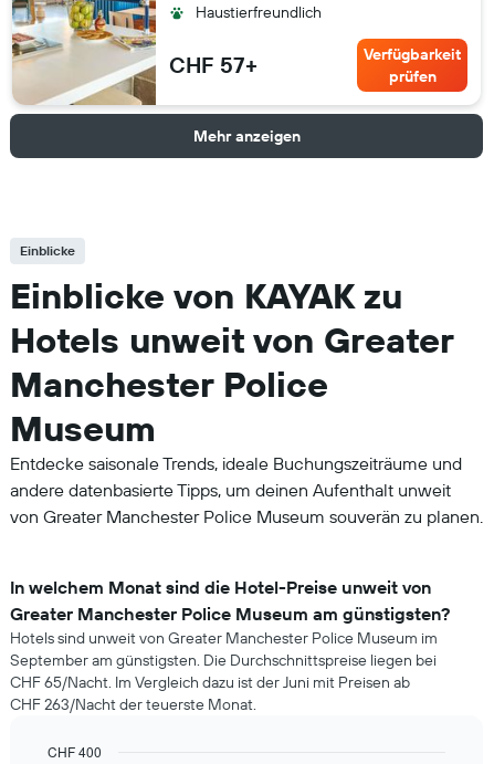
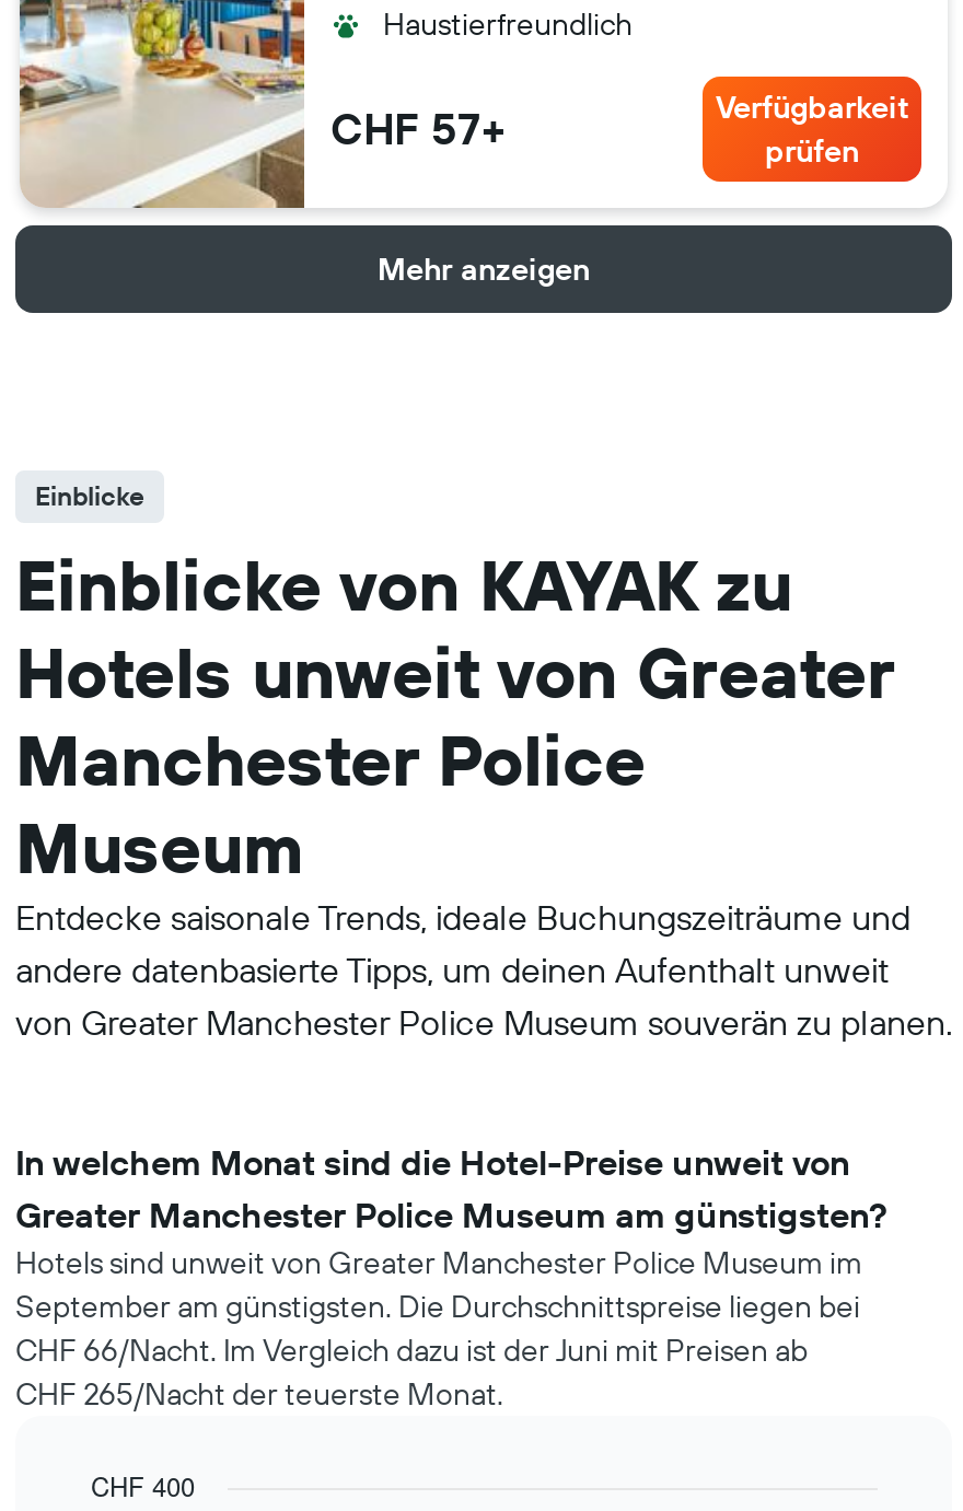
- CHF 65/Nacht. Im Vergleich dazu ist der Juni mit Preisen ab
+ CHF 66/Nacht. Im Vergleich dazu ist der Juni mit Preisen ab

- CHF 263/Nacht der teuerste Monat.
+ CHF 265/Nacht der teuerste Monat.
